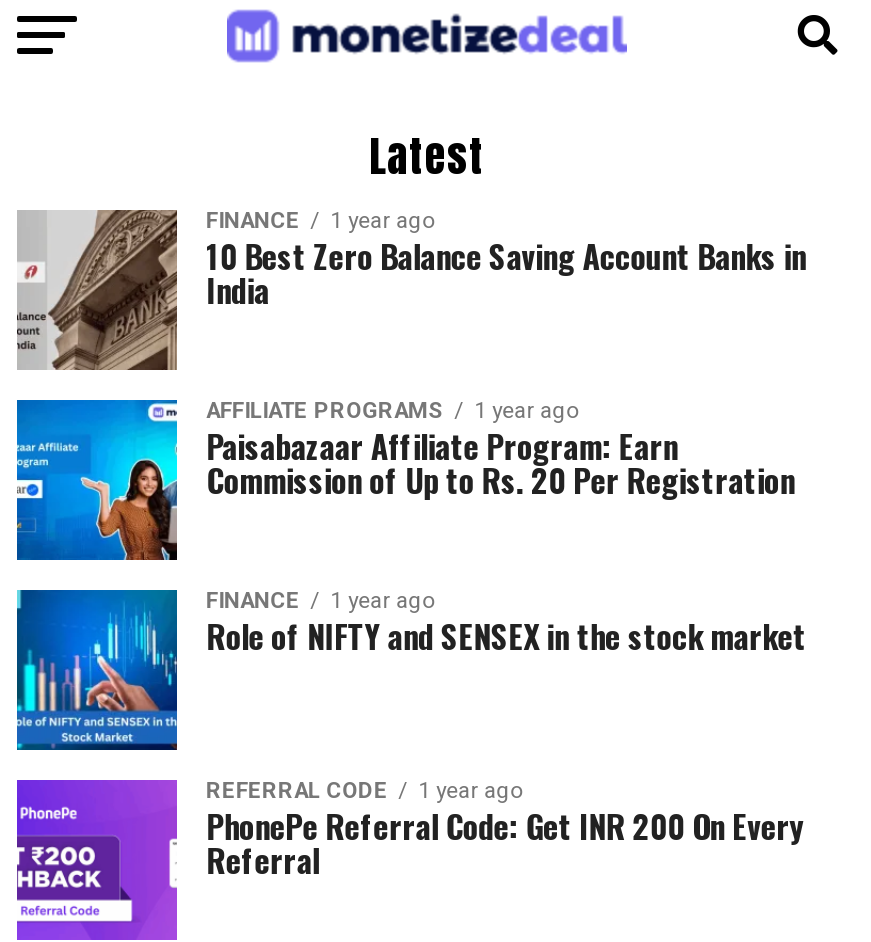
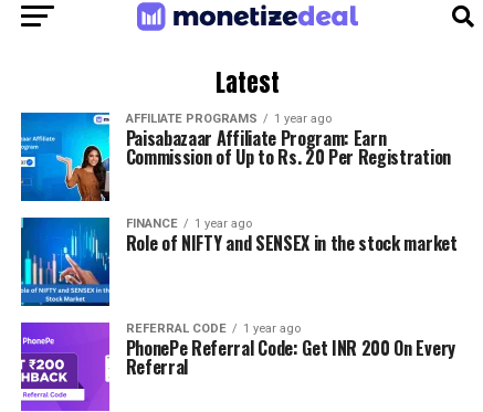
- [image]
- FINANCE
- 1 year ago
- 10 Best Zero Balance Saving Account Banks in
- India
